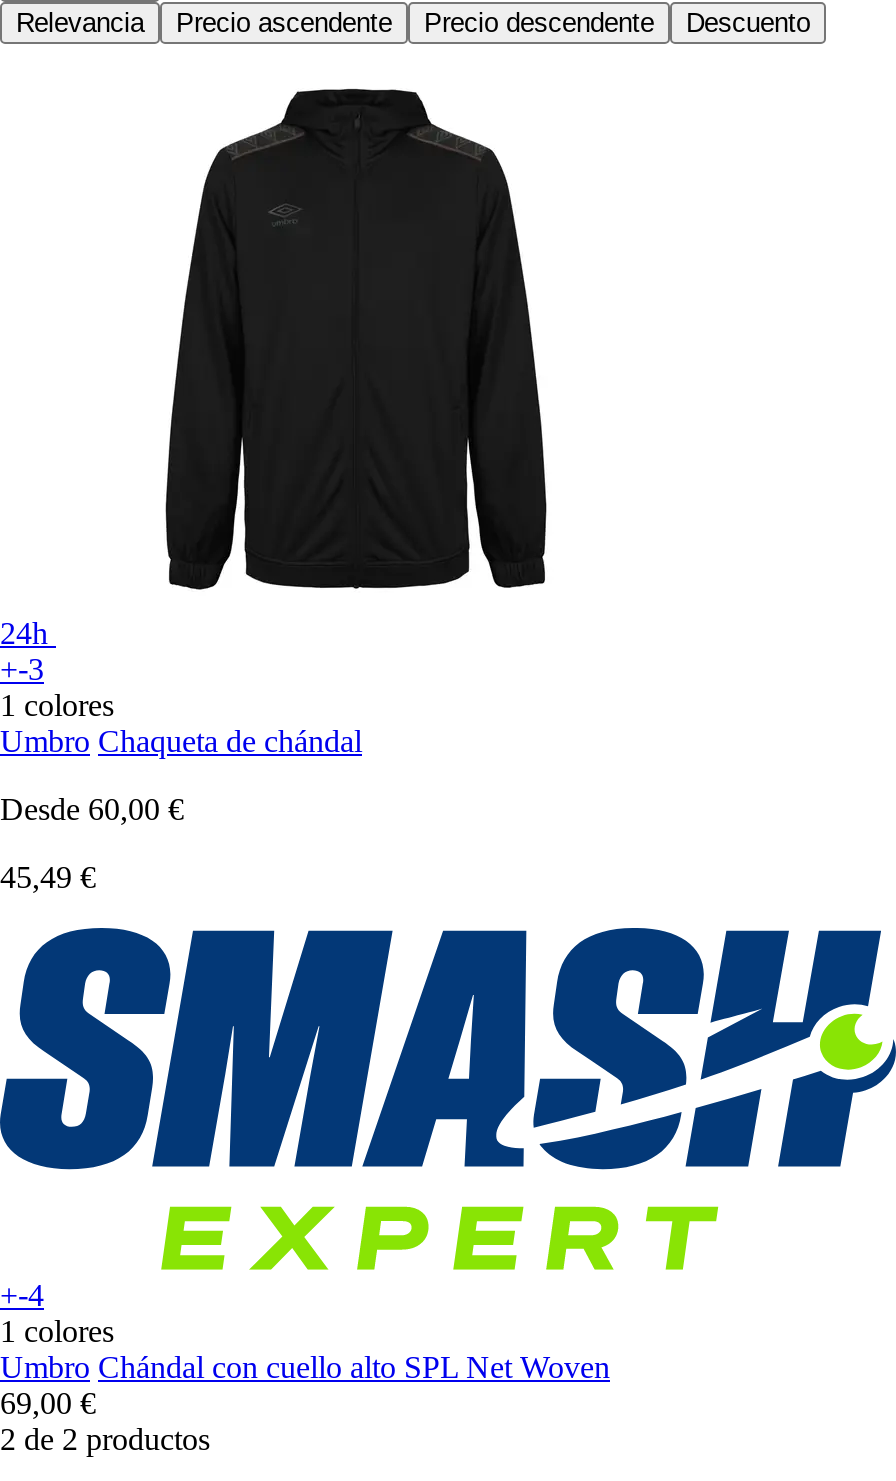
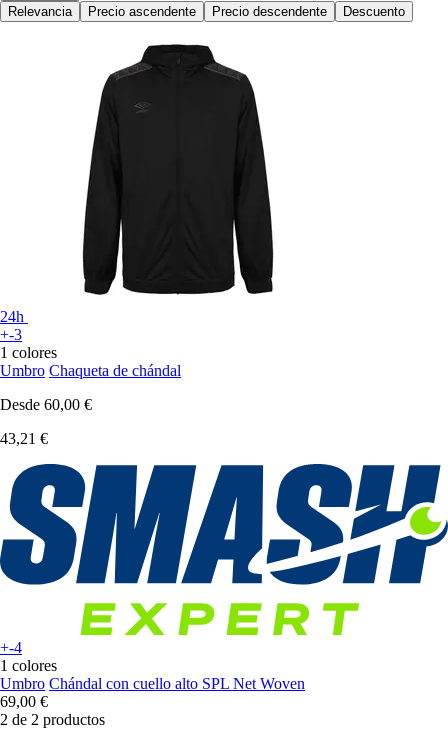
- 45,49 €
+ 43,21 €
